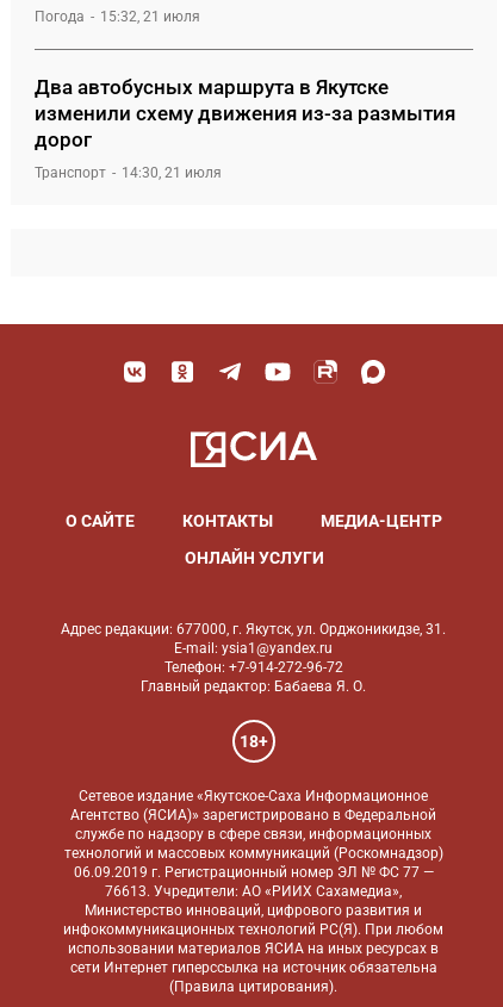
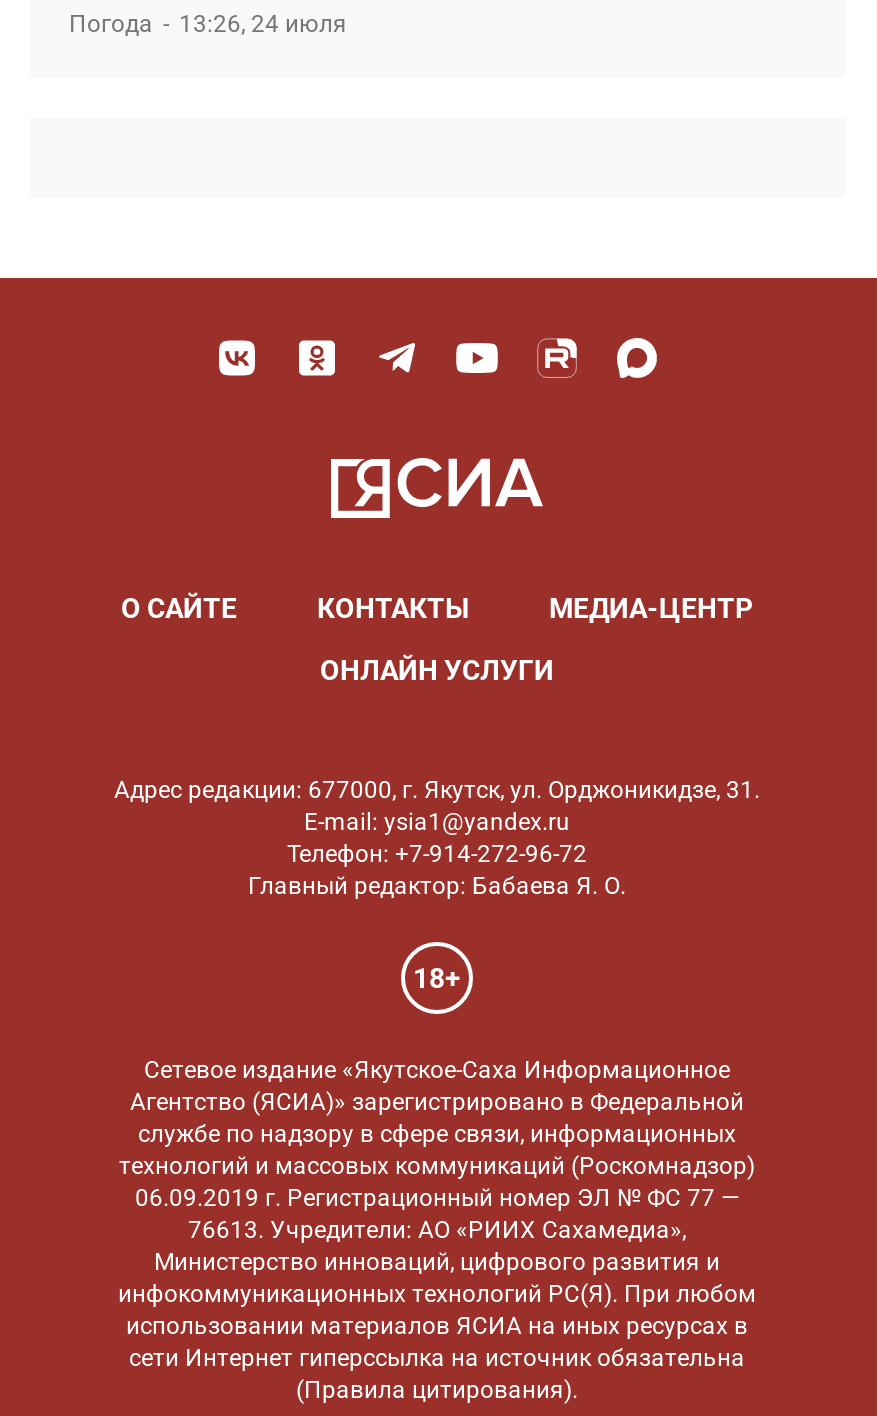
- 15:32, 21 июля
- Два автобусных маршрута в Якутске
- изменили схему движения из-за размытия
- дорог
- Транспорт
- 14:30, 21 июля
+ 13:26, 24 июля
